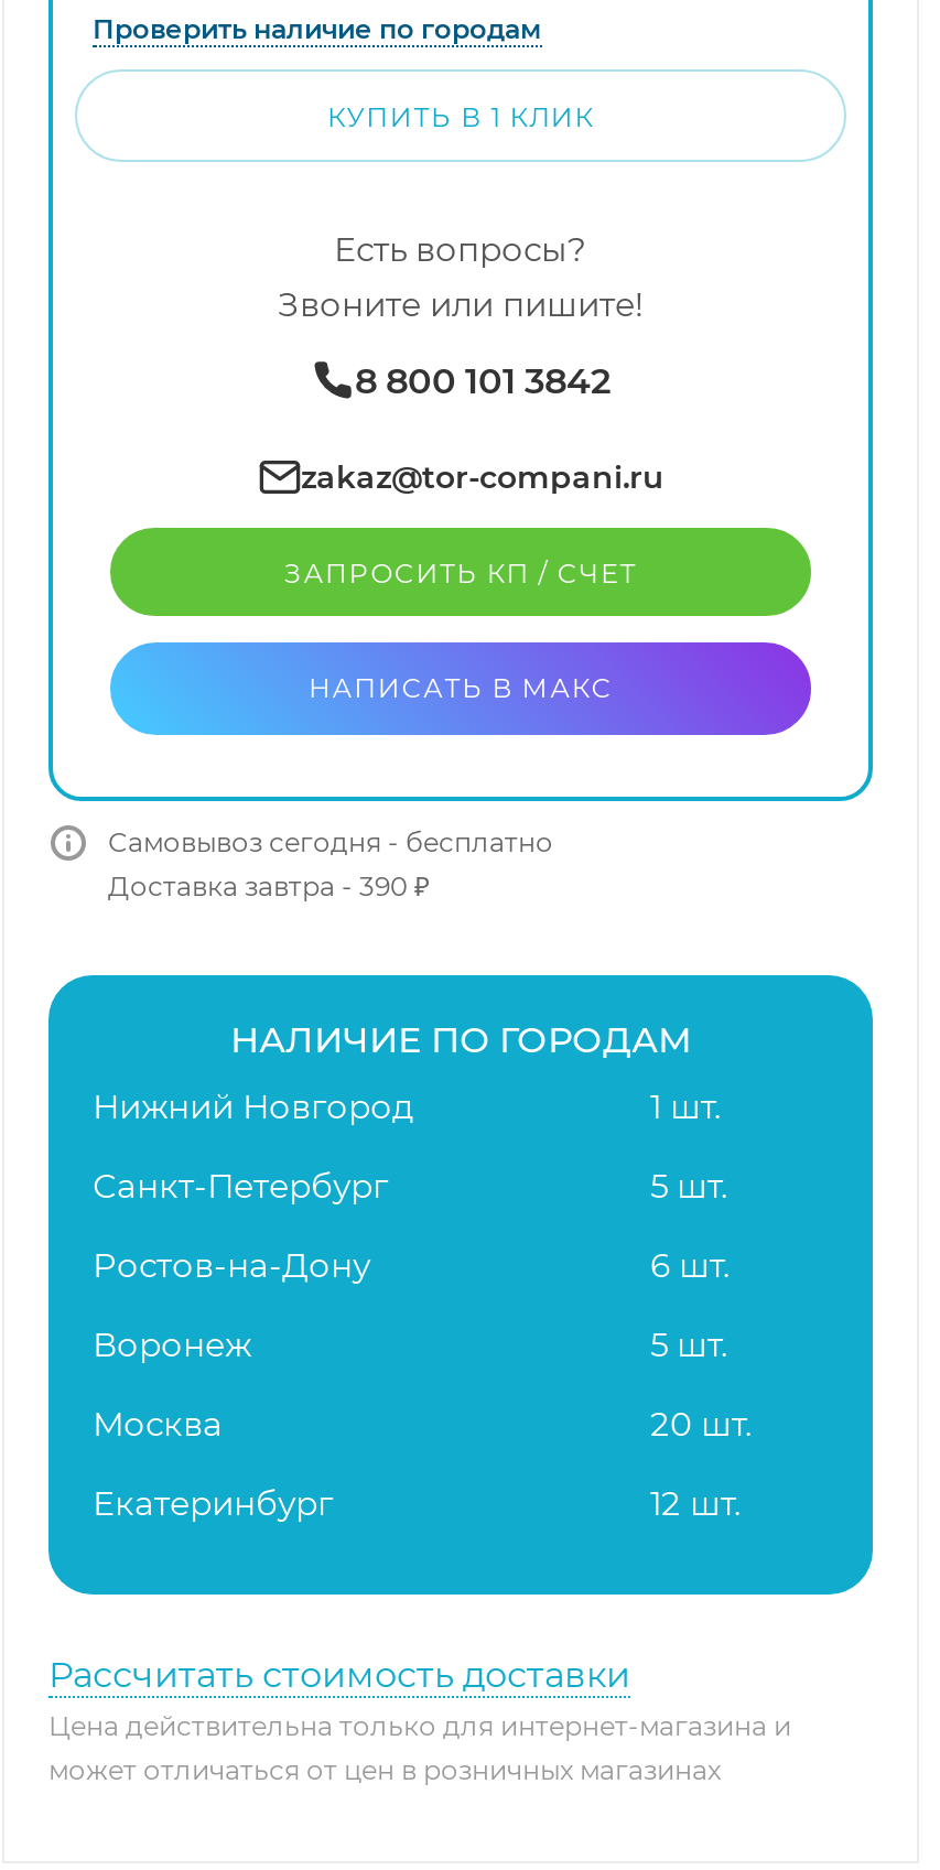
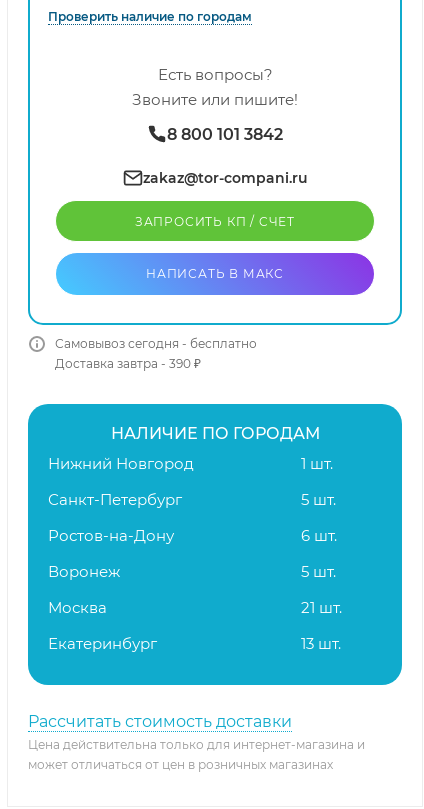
- КУПИТЬ В 1 КЛИК

- 20 шт.
+ 21 шт.

- 12 шт.
+ 13 шт.
